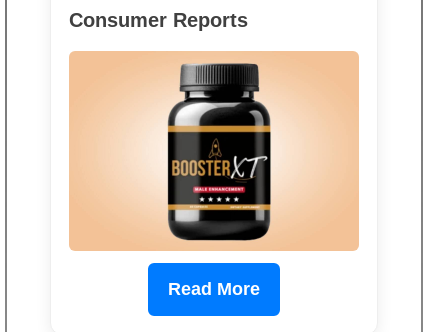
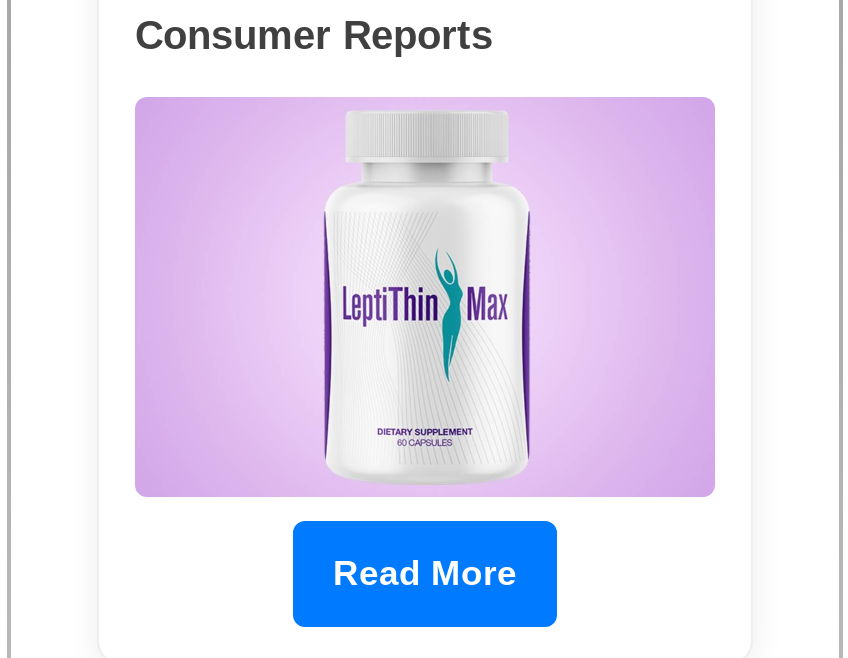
- [image]
+ [image]
